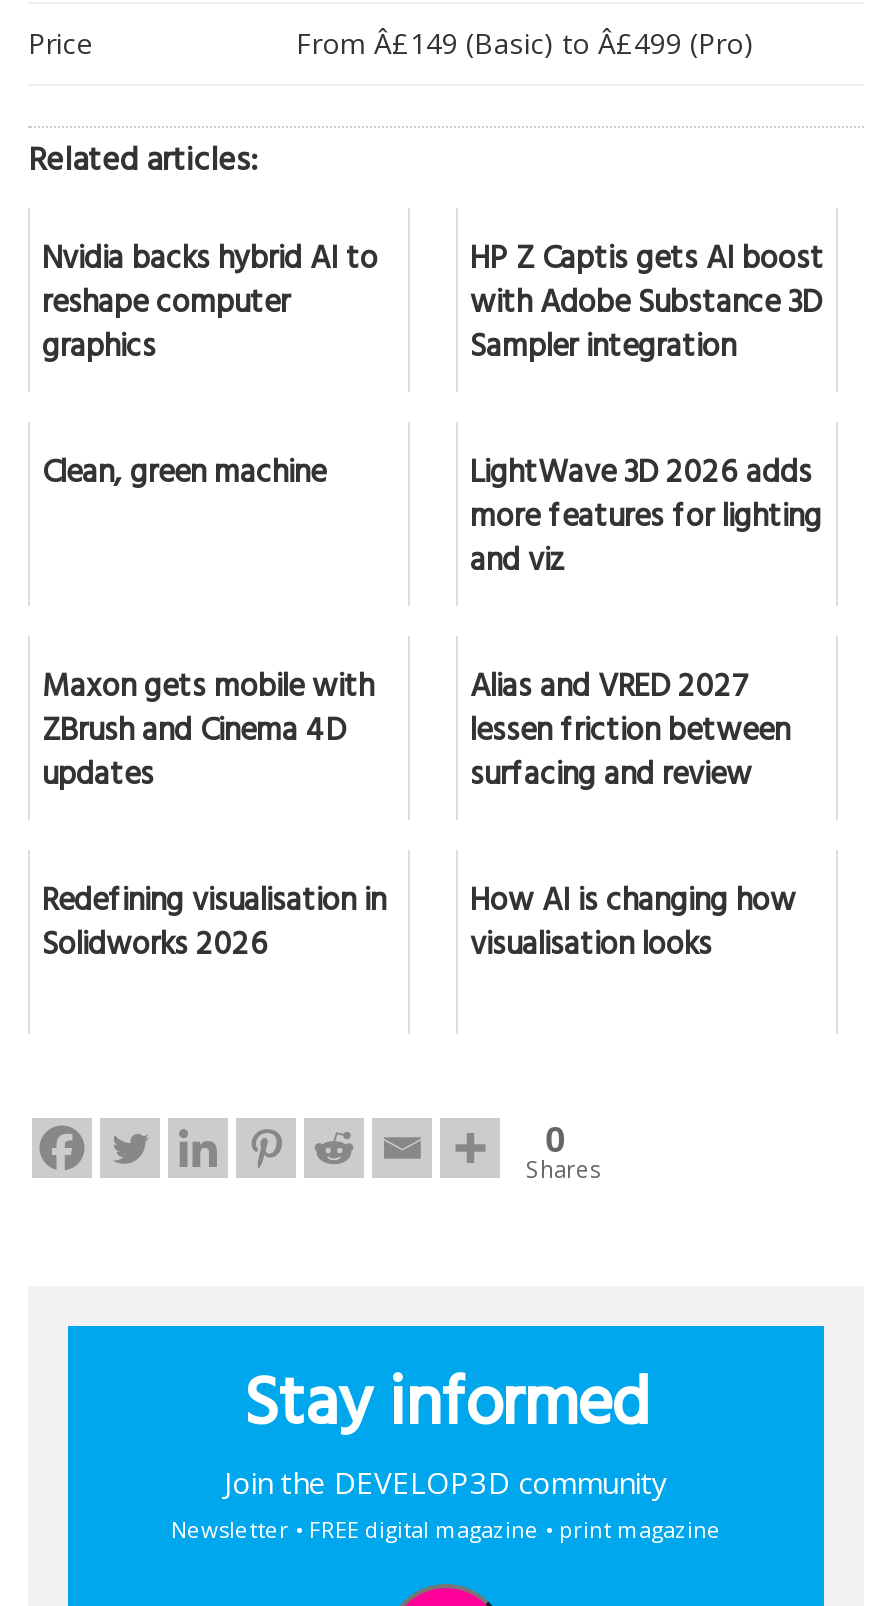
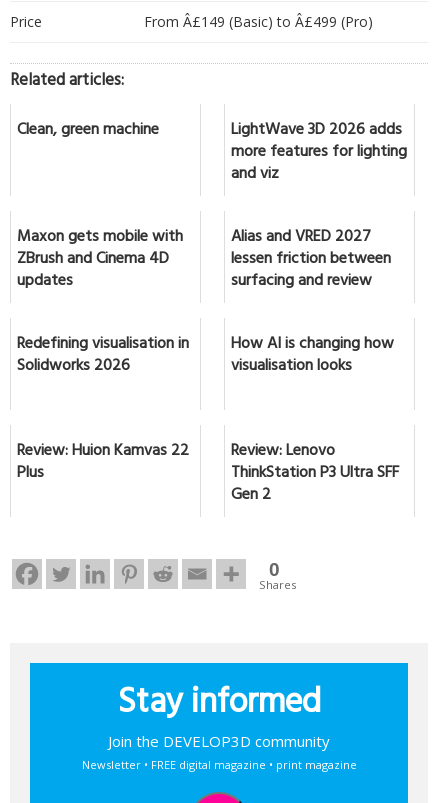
- Nvidia backs hybrid AI to
- reshape computer
- graphics

- HP Z Captis gets AI boost
- with Adobe Substance 3D
- Sampler integration

moved up: Clean, green machine | LightWave 3D 2026 adds | more features for lighting | ... | How AI is changing how | visualisation looks

+ Review: Huion Kamvas 22
+ Plus

+ Review: Lenovo
+ ThinkStation P3 Ultra SFF
+ Gen 2
